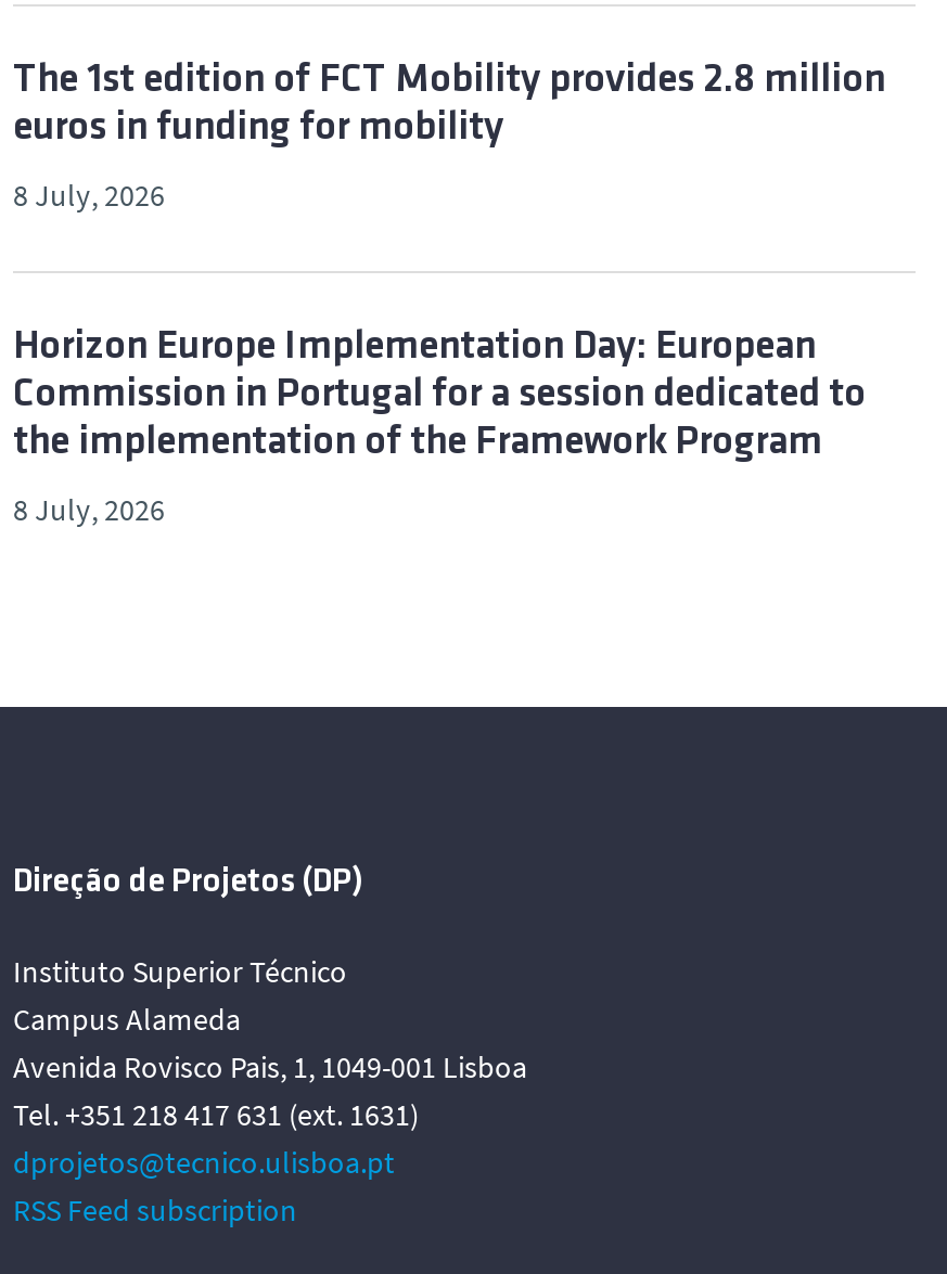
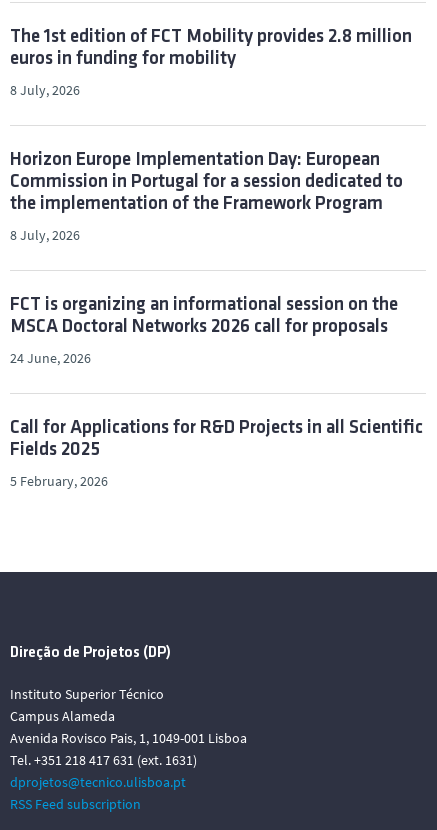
+ FCT is organizing an informational session on the
+ MSCA Doctoral Networks 2026 call for proposals
+ 24 June, 2026

+ Call for Applications for R&D Projects in all Scientific
+ Fields 2025
+ 5 February, 2026
